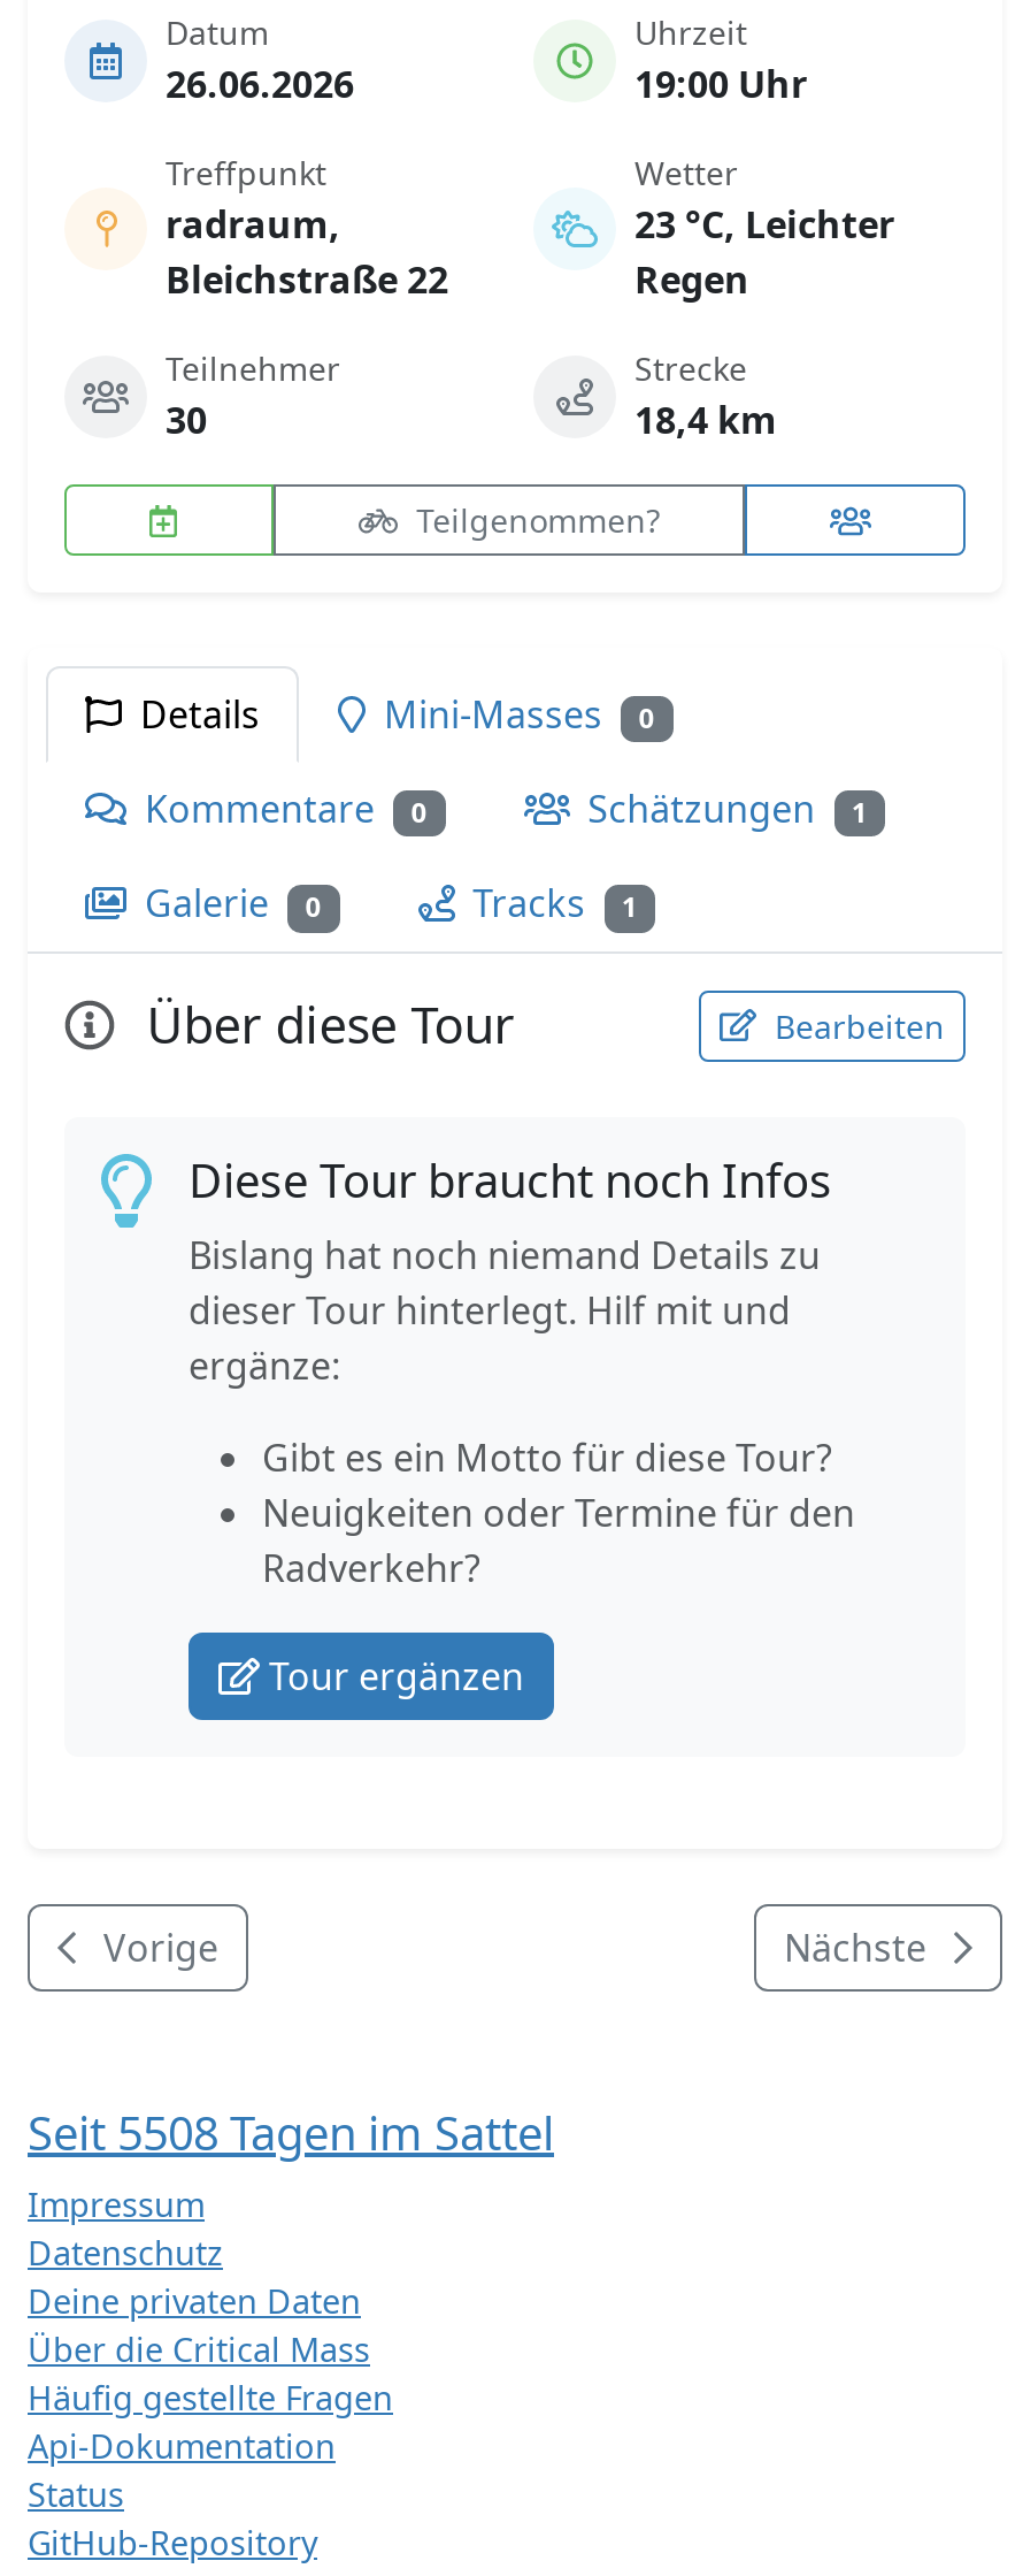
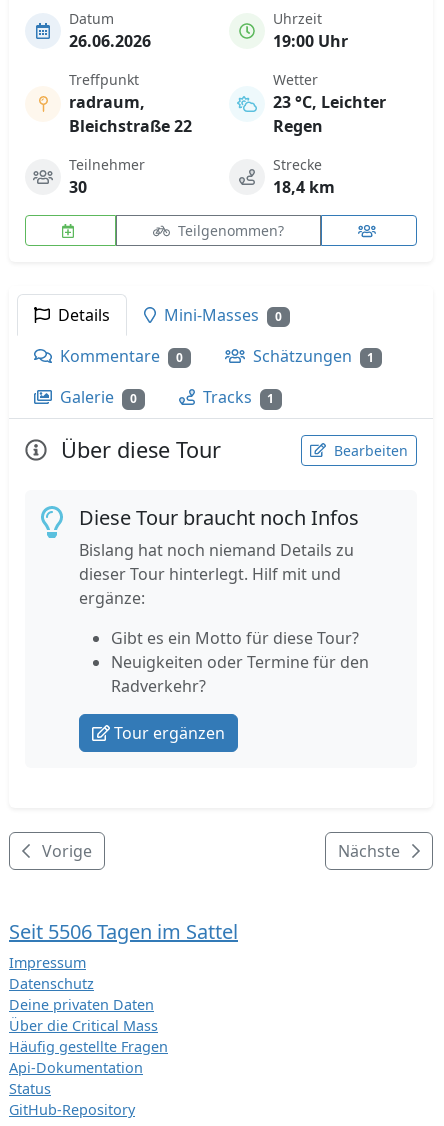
- Seit 5508 Tagen im Sattel
+ Seit 5506 Tagen im Sattel
